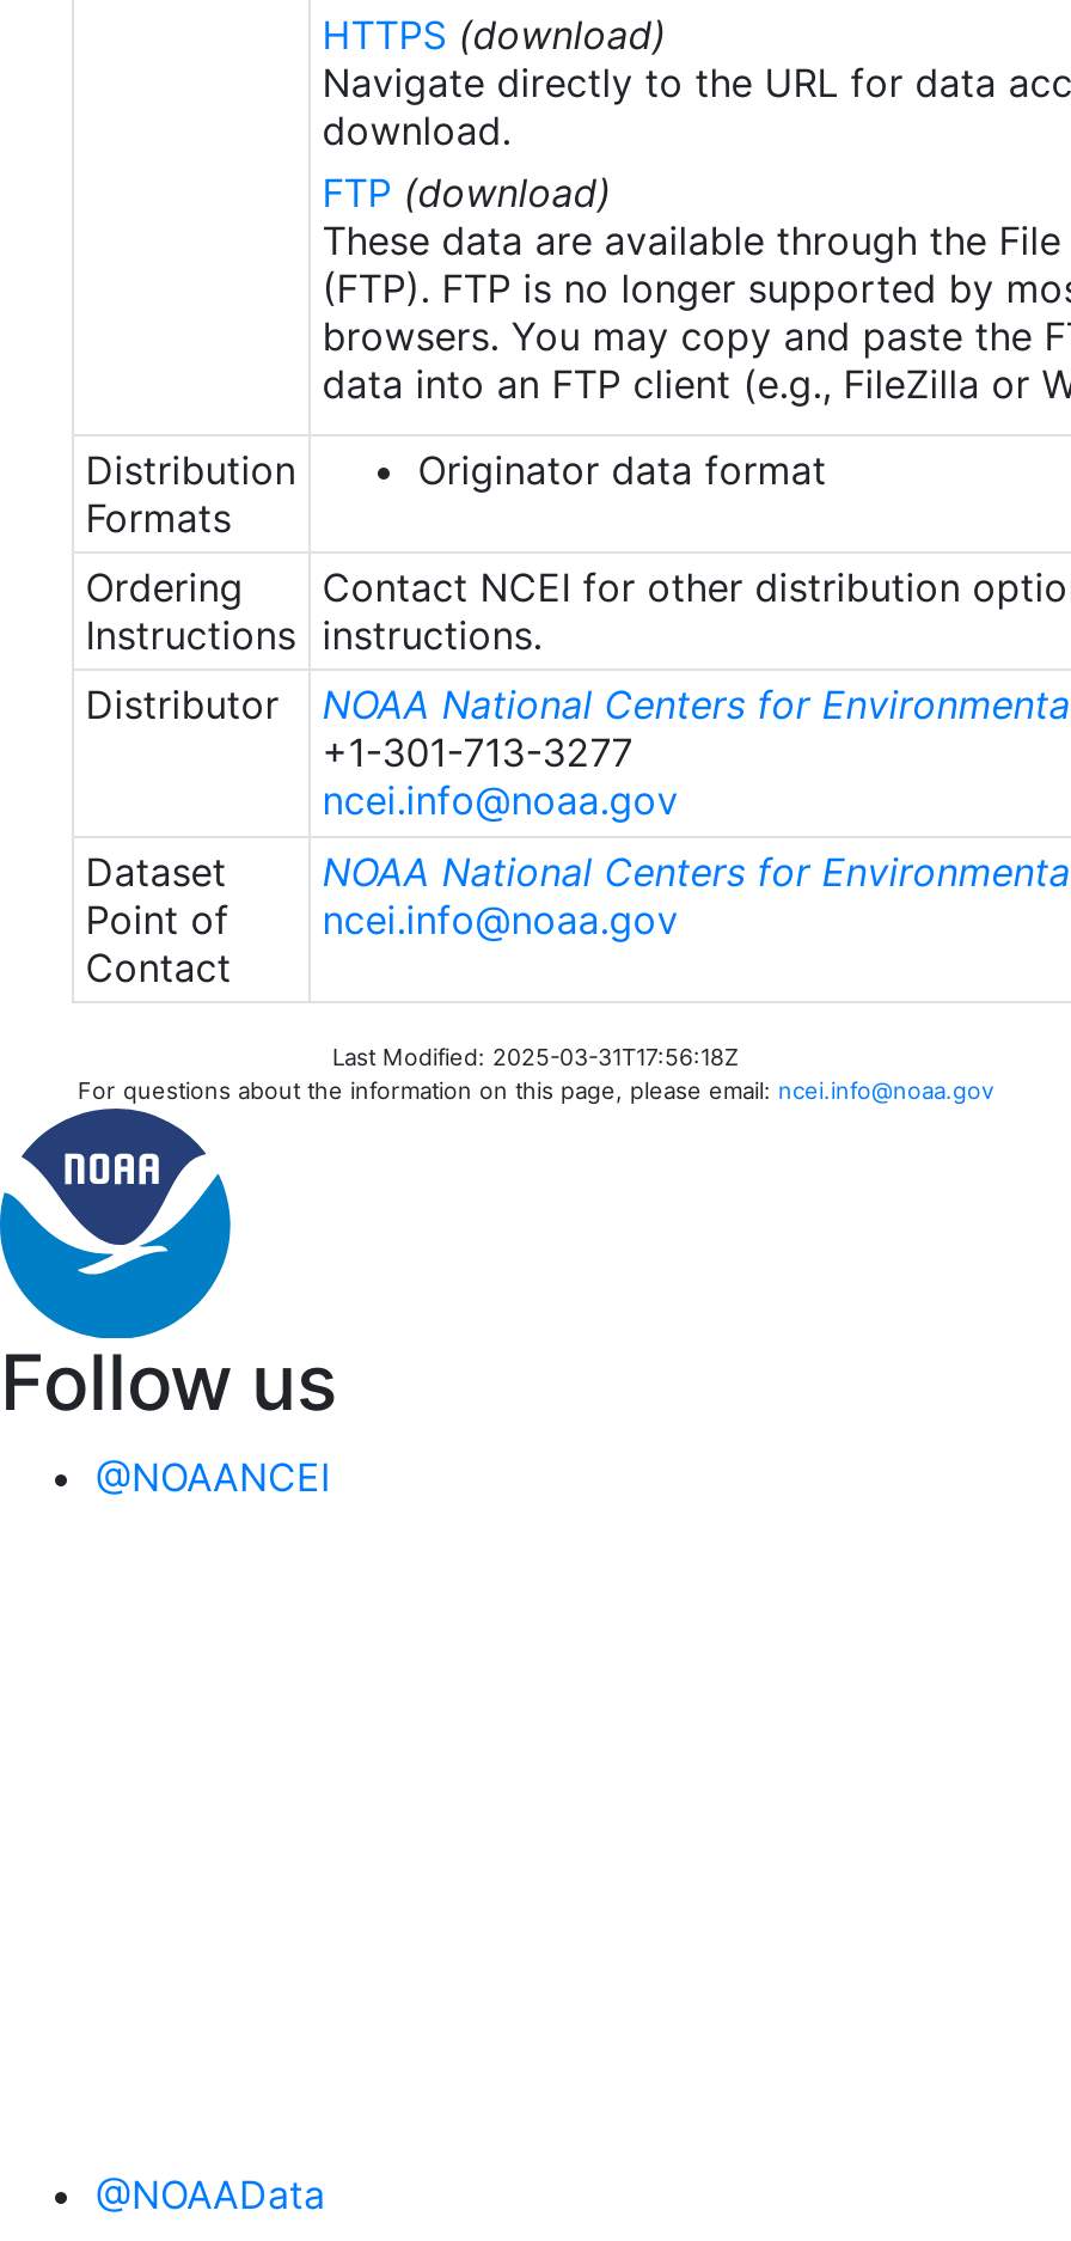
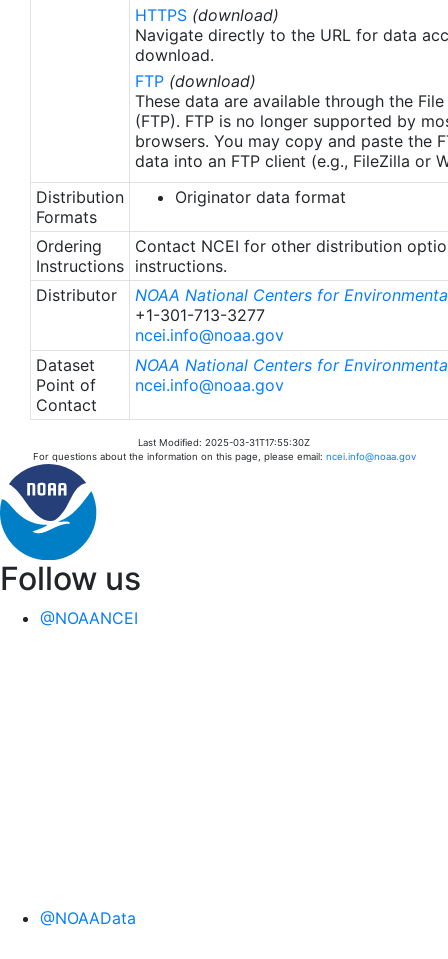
- Last Modified: 2025-03-31T17:56:18Z
+ Last Modified: 2025-03-31T17:55:30Z
